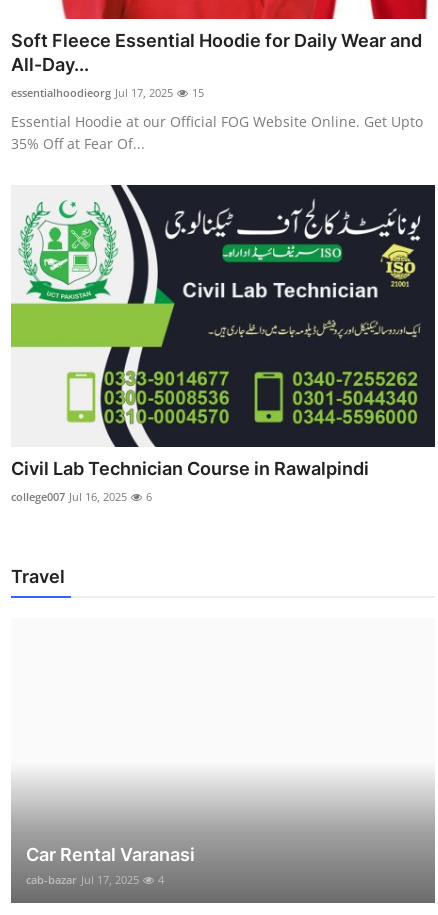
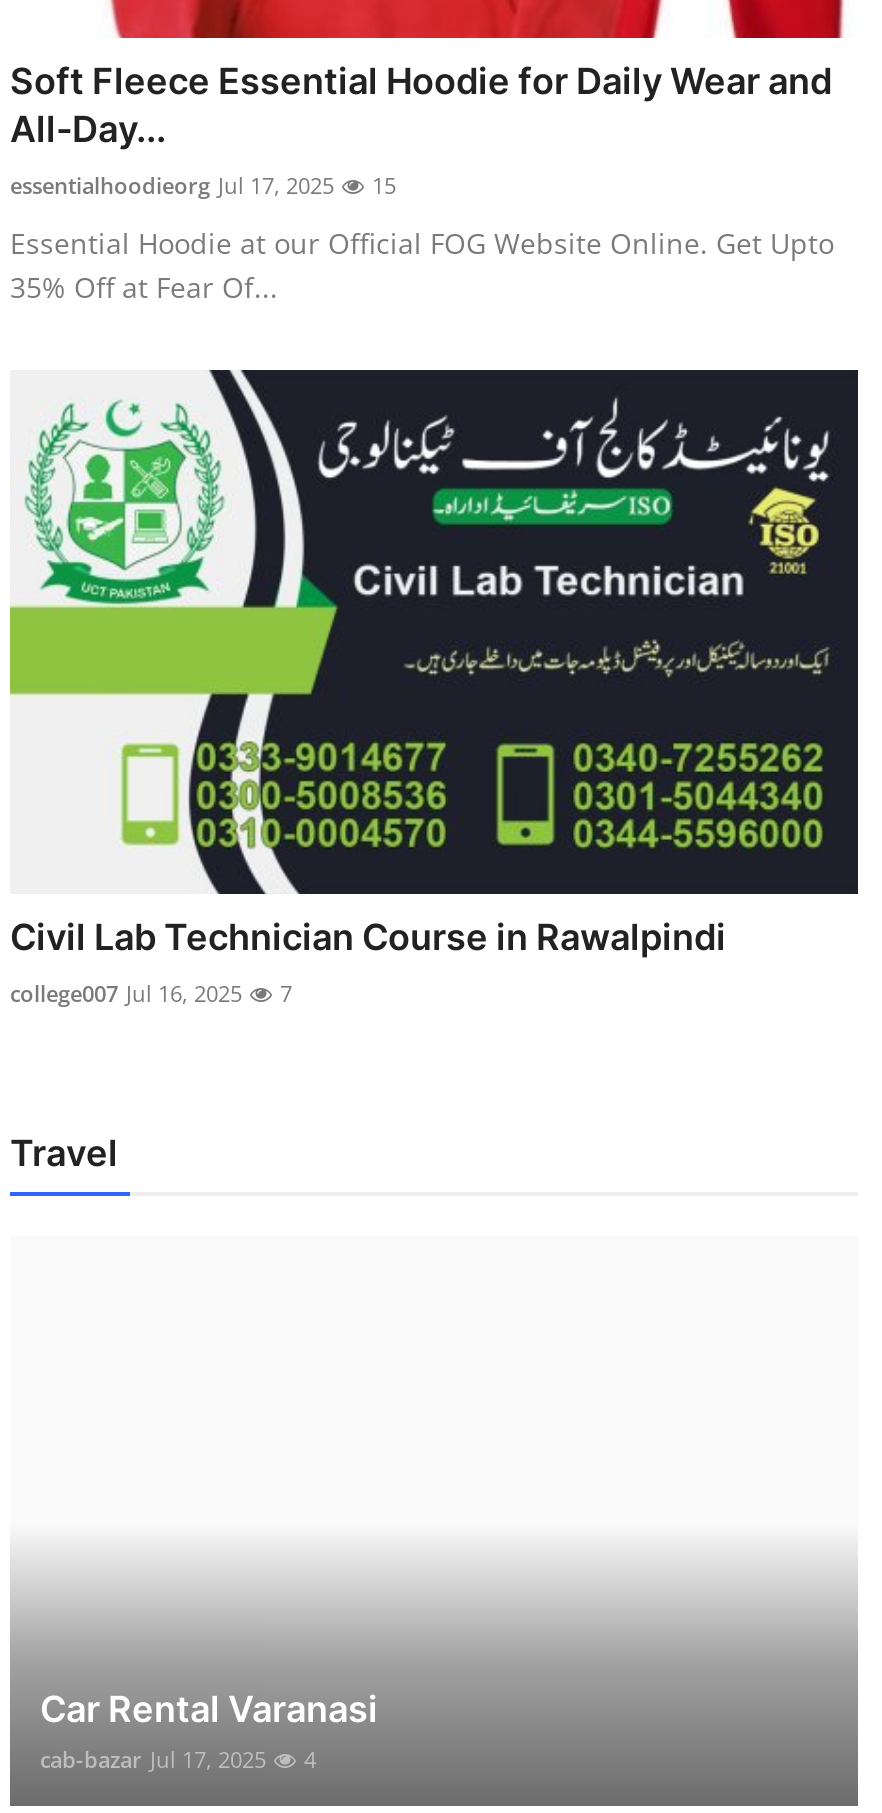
- college007 Jul 16, 2025 6
+ college007 Jul 16, 2025 7
